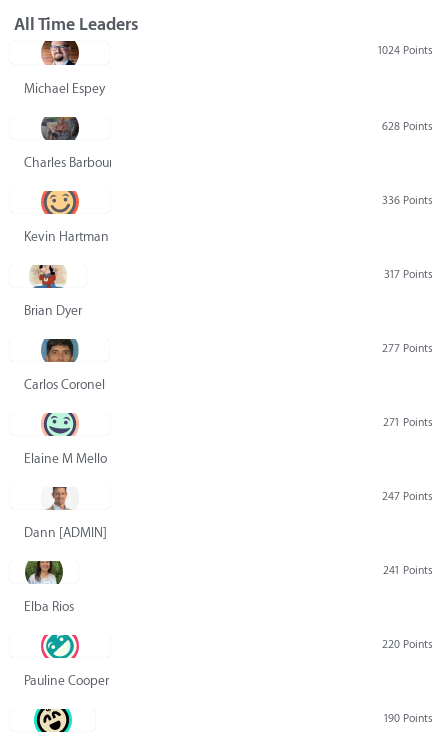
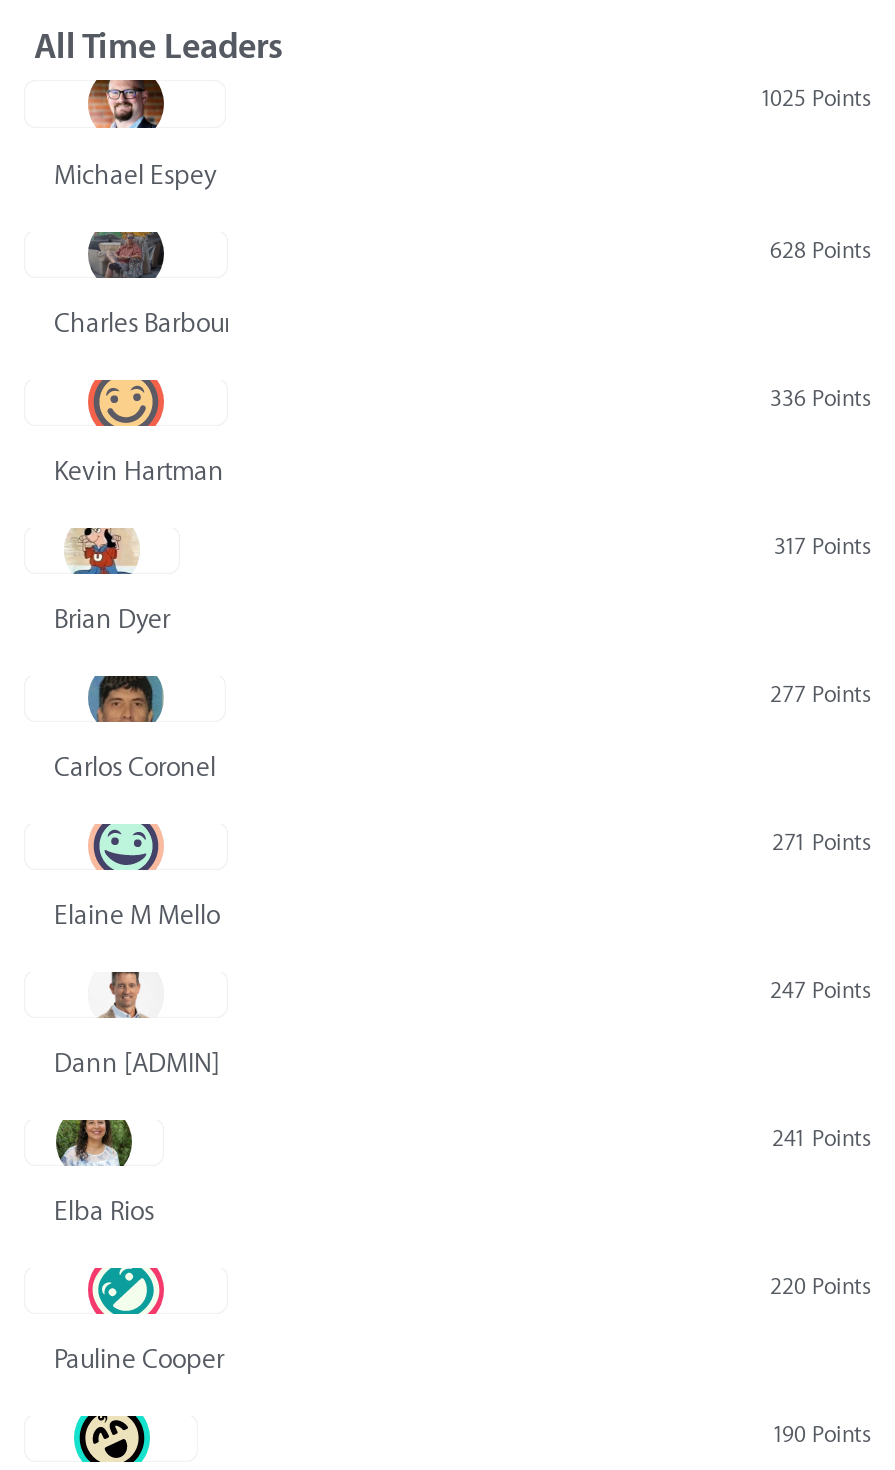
- 1024 Points
+ 1025 Points
